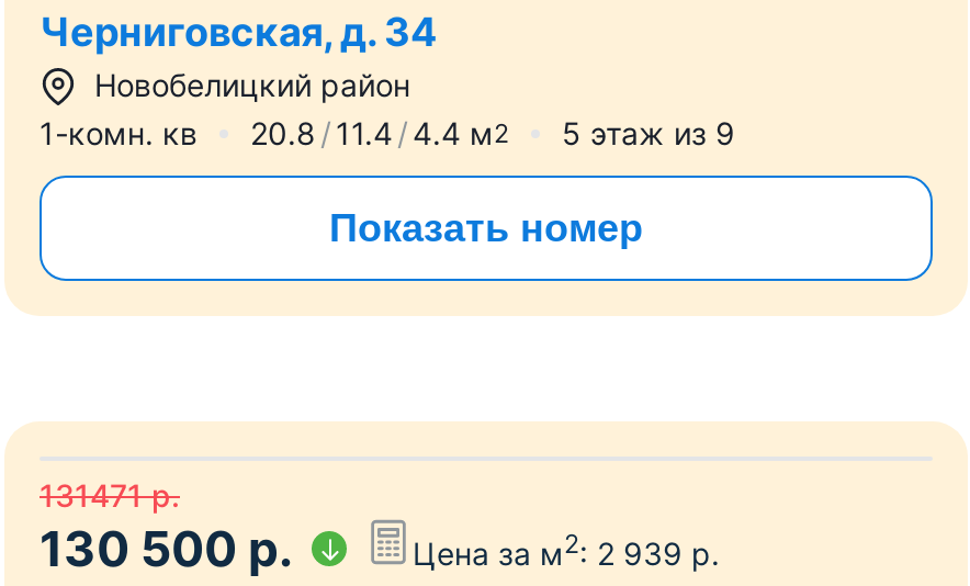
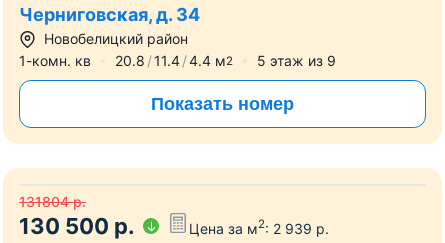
- 131471 р.
+ 131804 р.
